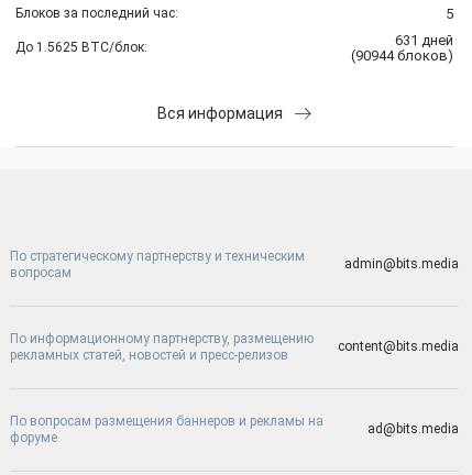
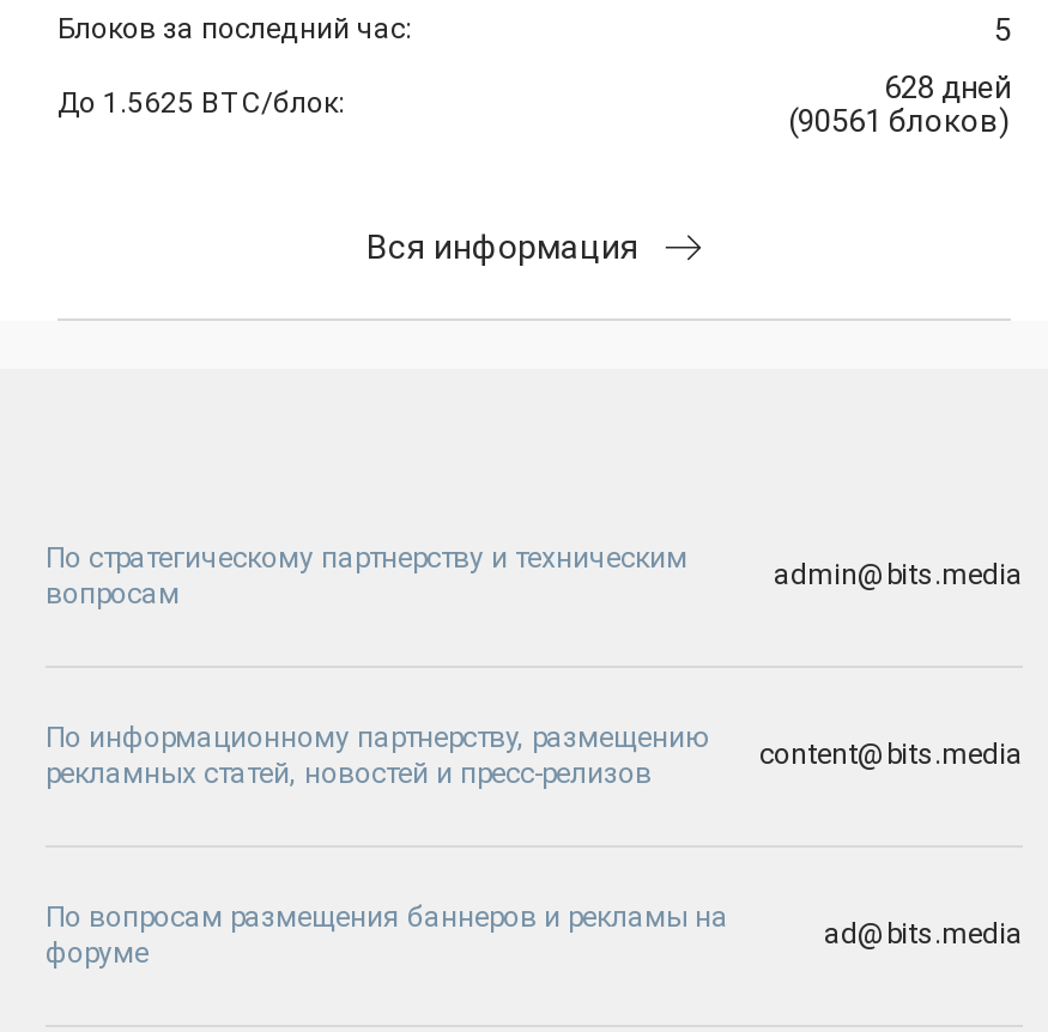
- 631 дней
+ 628 дней

- (90944 блоков)
+ (90561 блоков)
